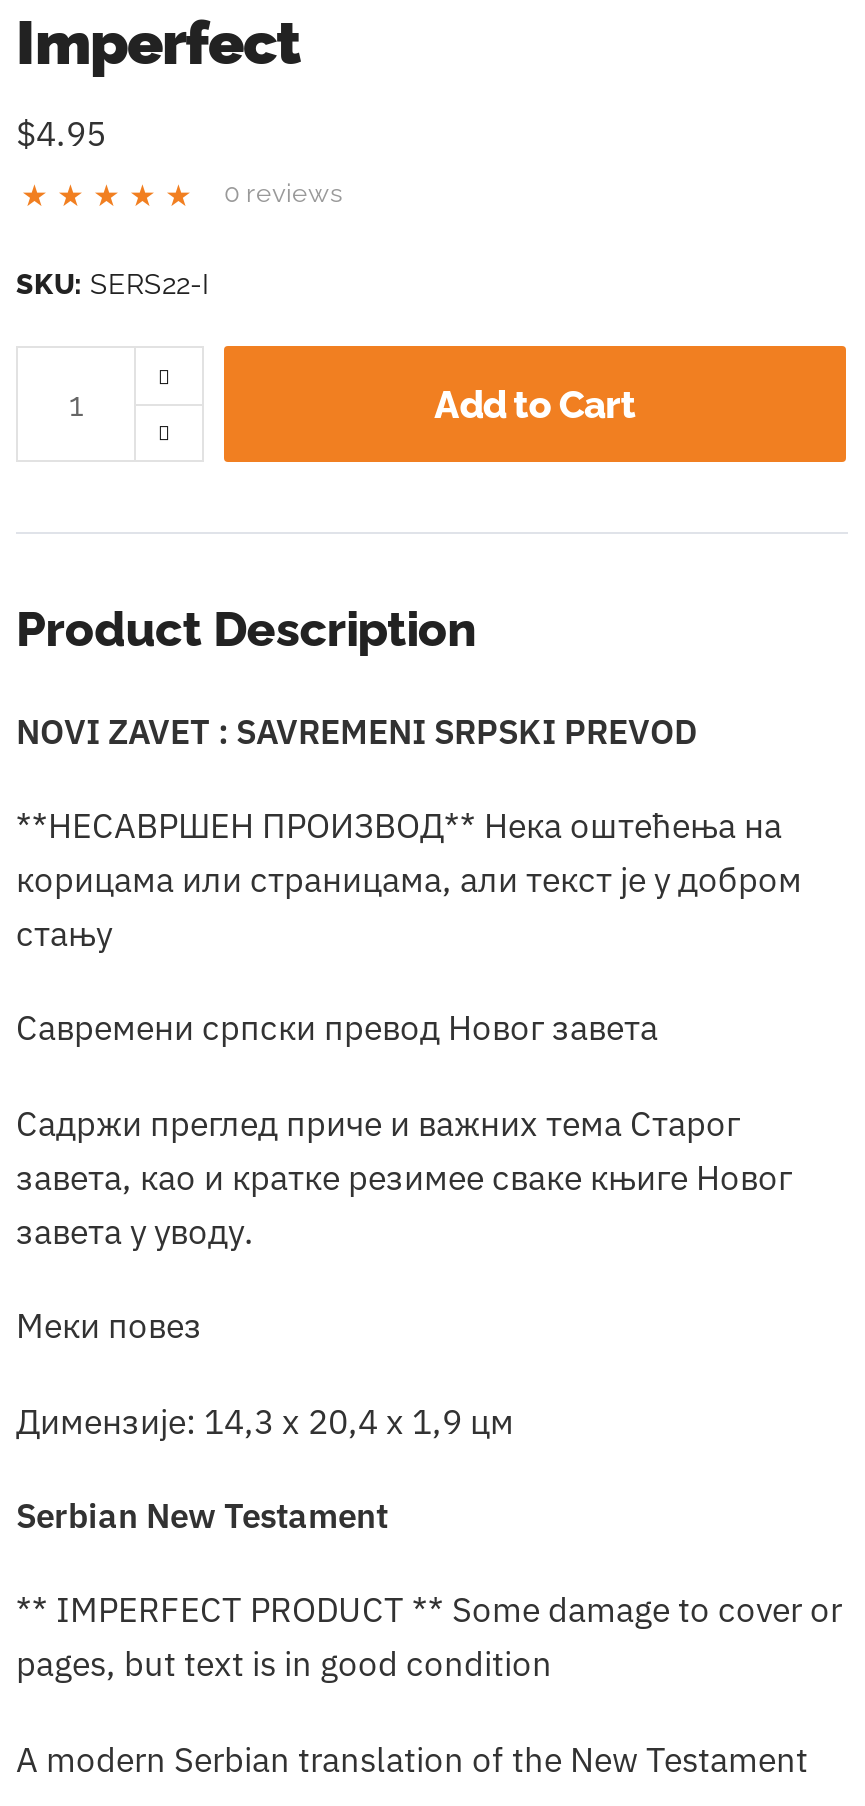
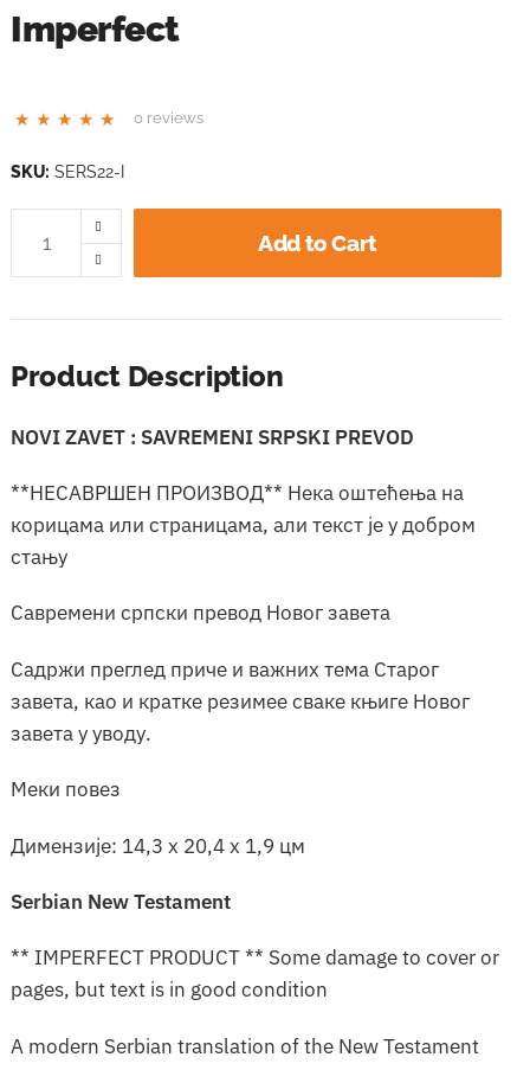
- $4.95
